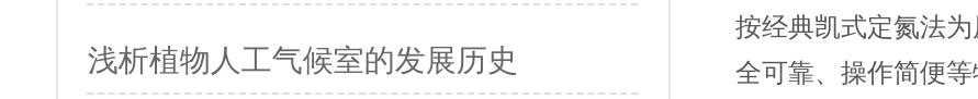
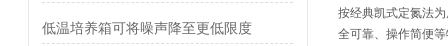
- 浅析植物人工气候室的发展历史
+ 低温培养箱可将噪声降至更低限度
